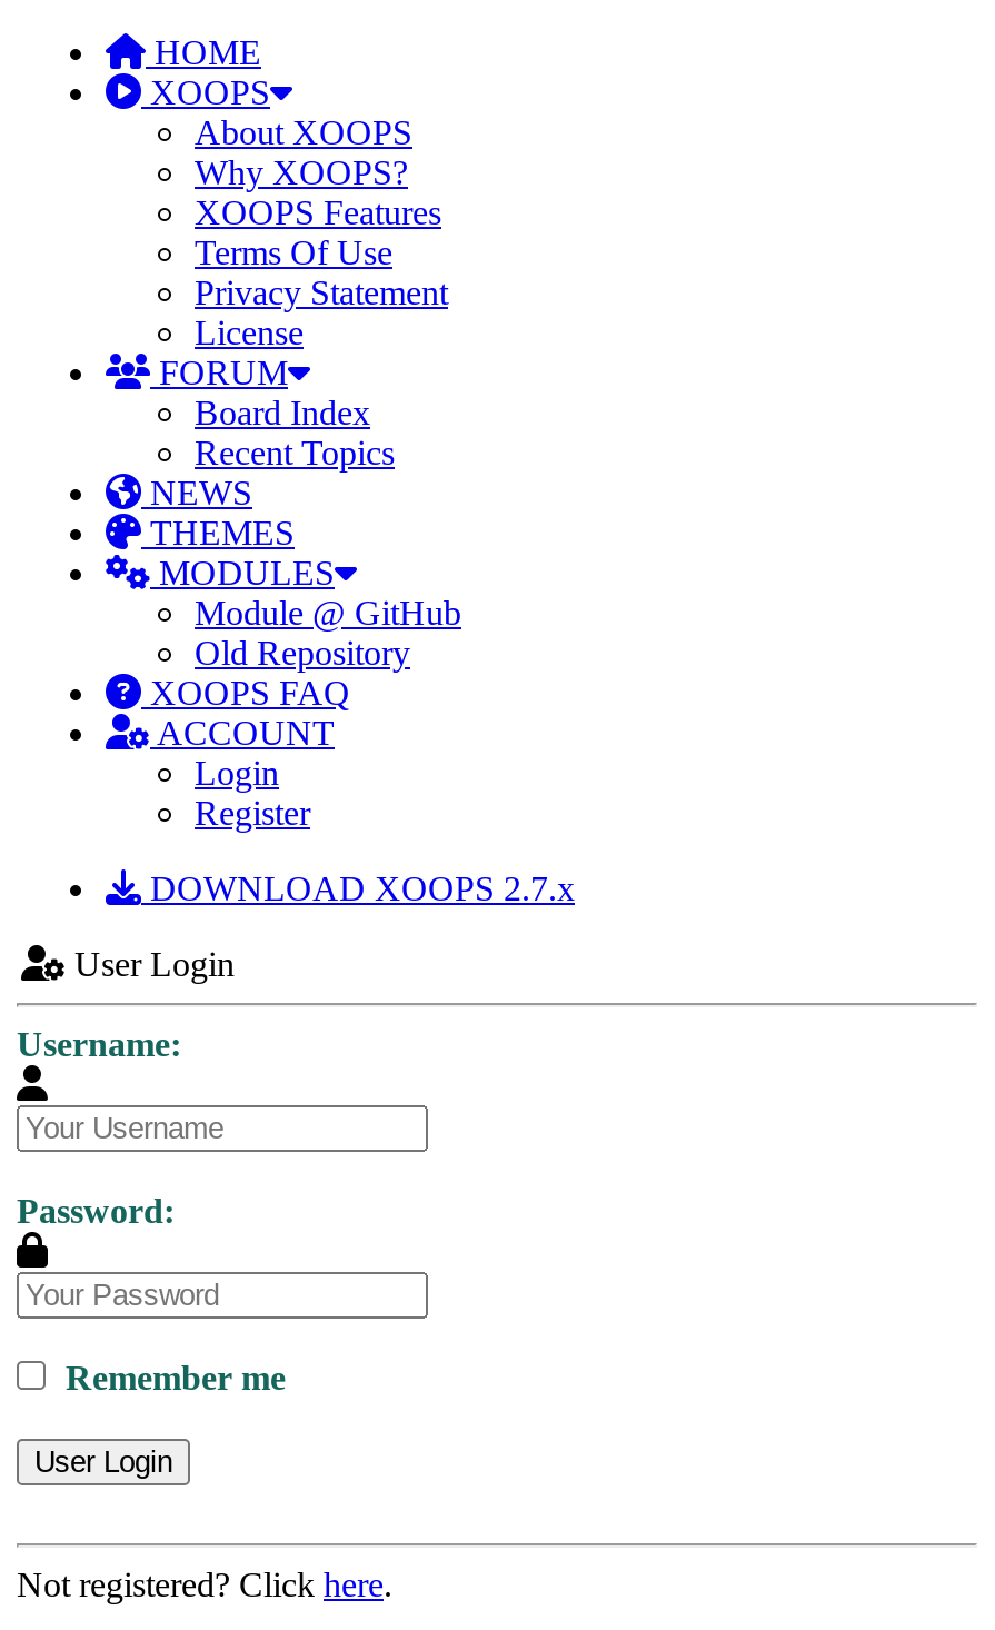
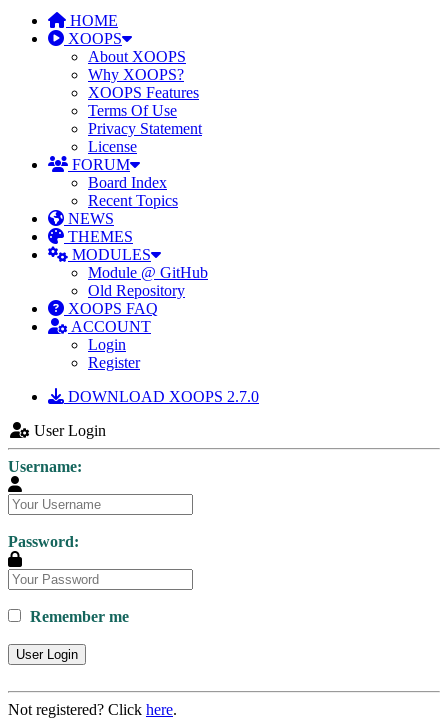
- DOWNLOAD XOOPS 2.7.x
+ DOWNLOAD XOOPS 2.7.0
